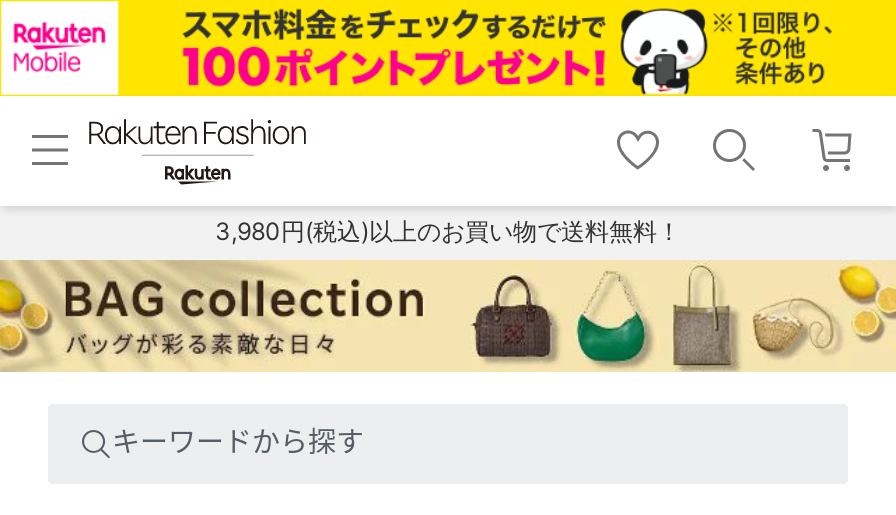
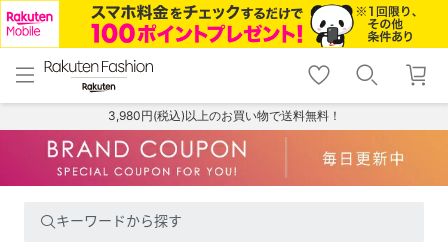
- [image]
+ [image]
